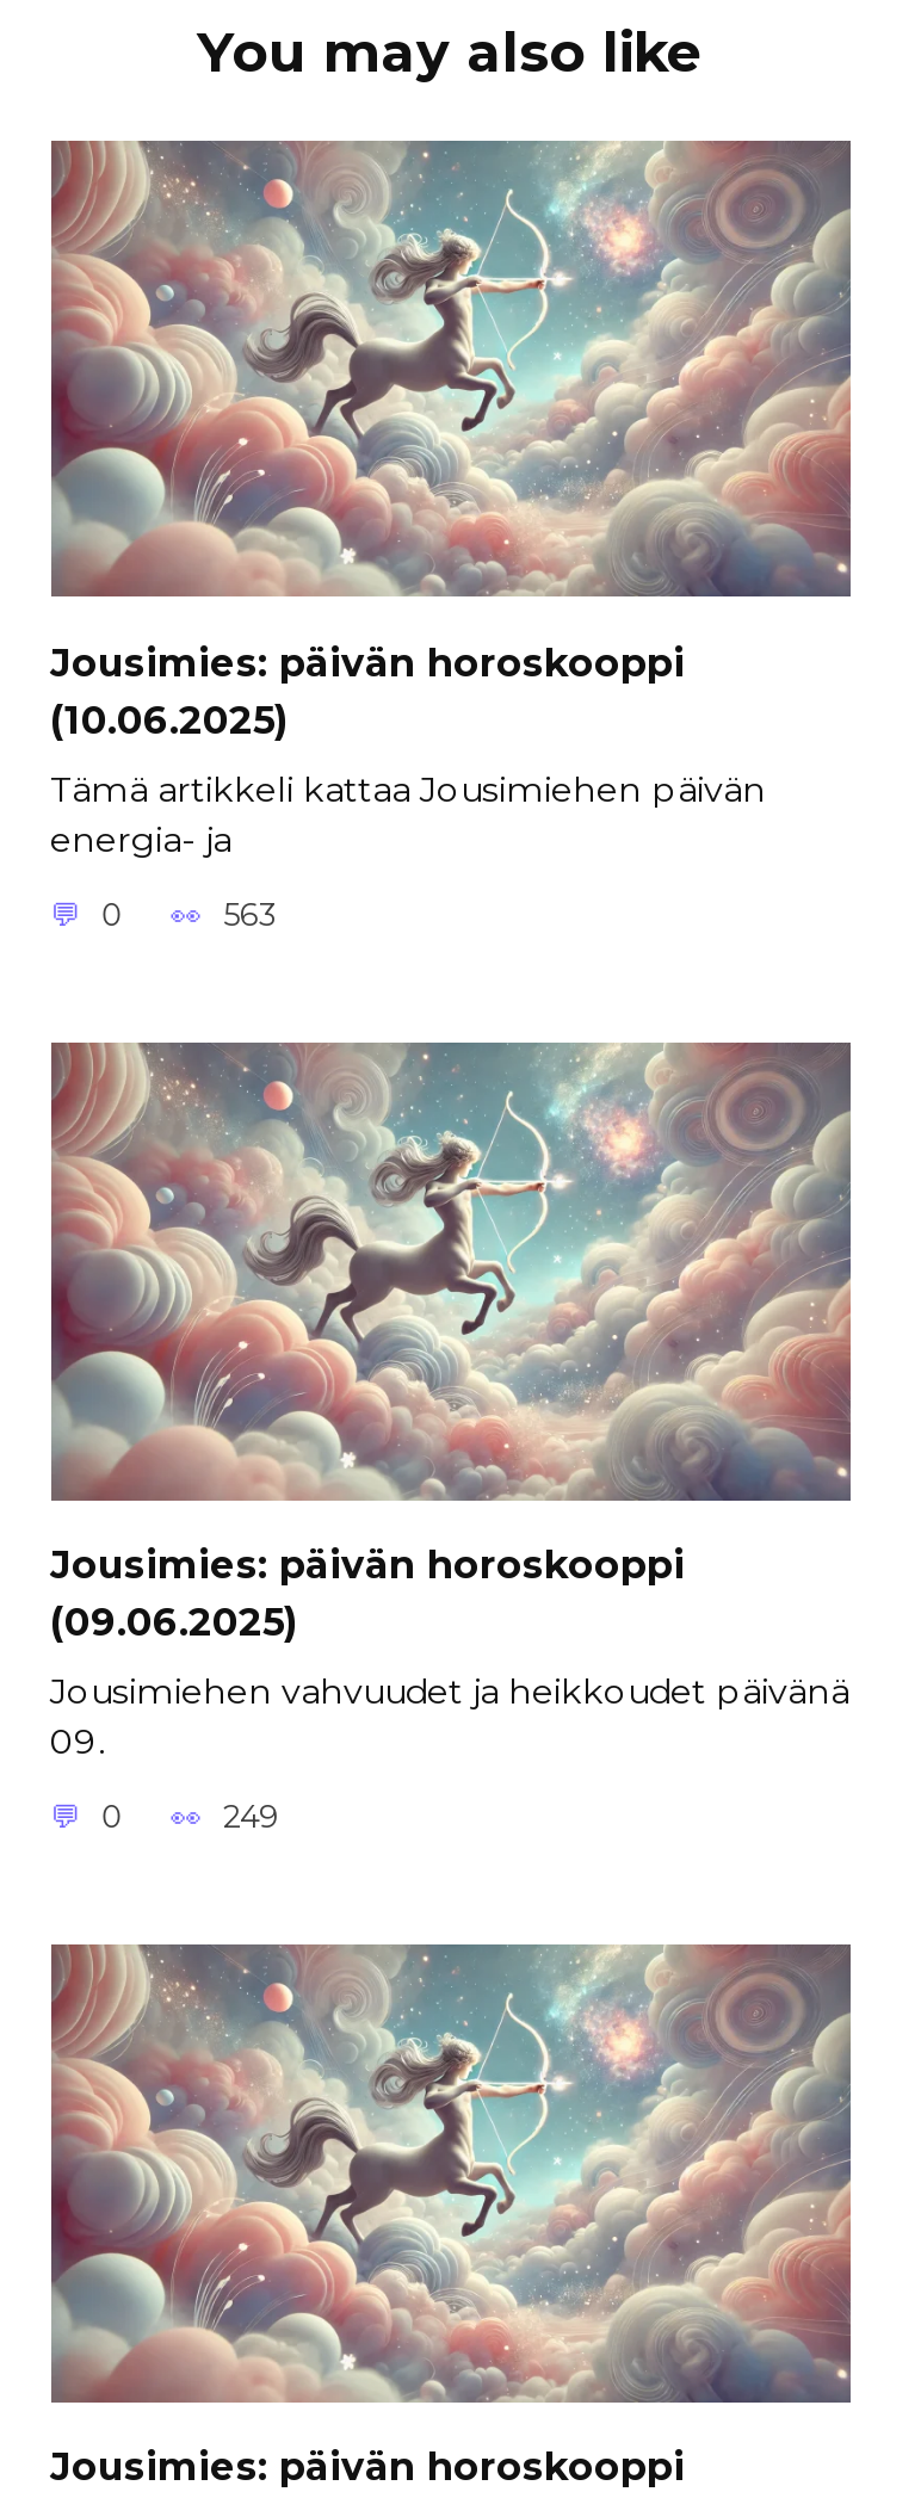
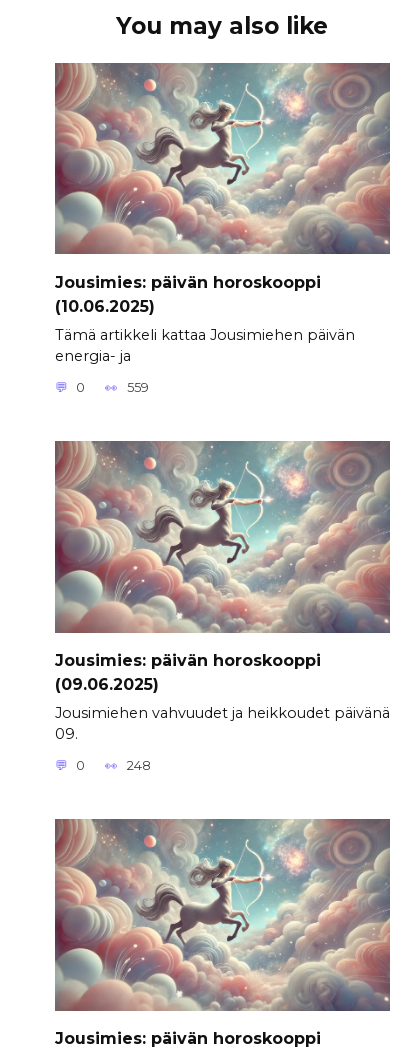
- 563
+ 559

- 249
+ 248
